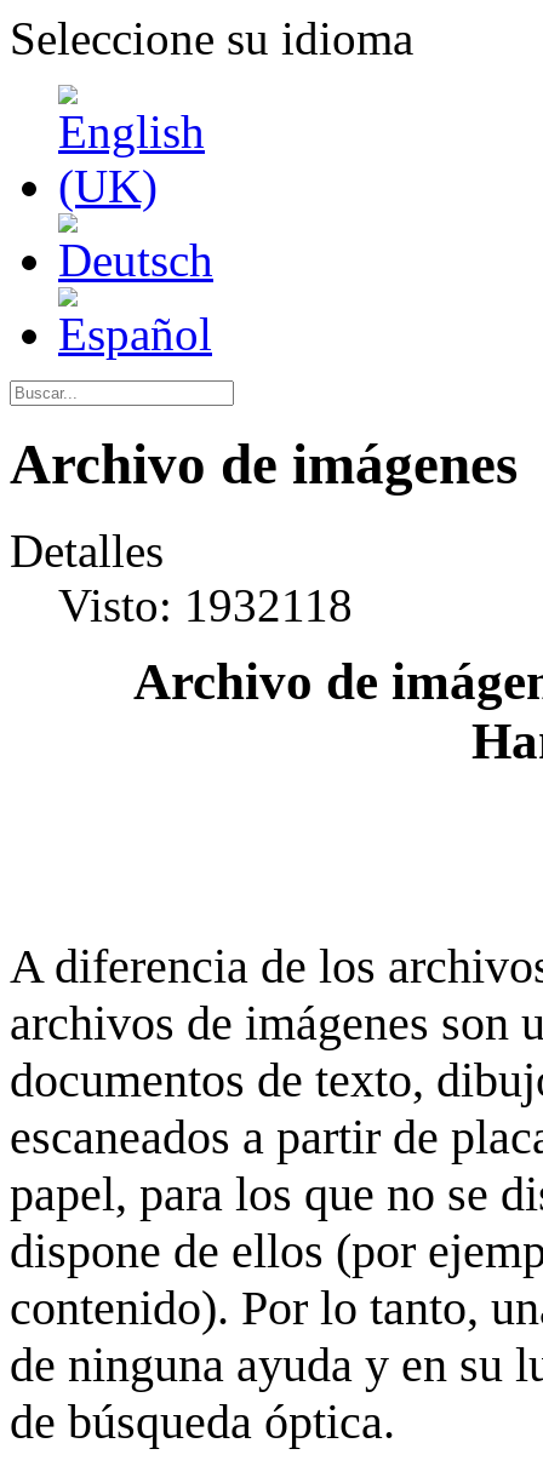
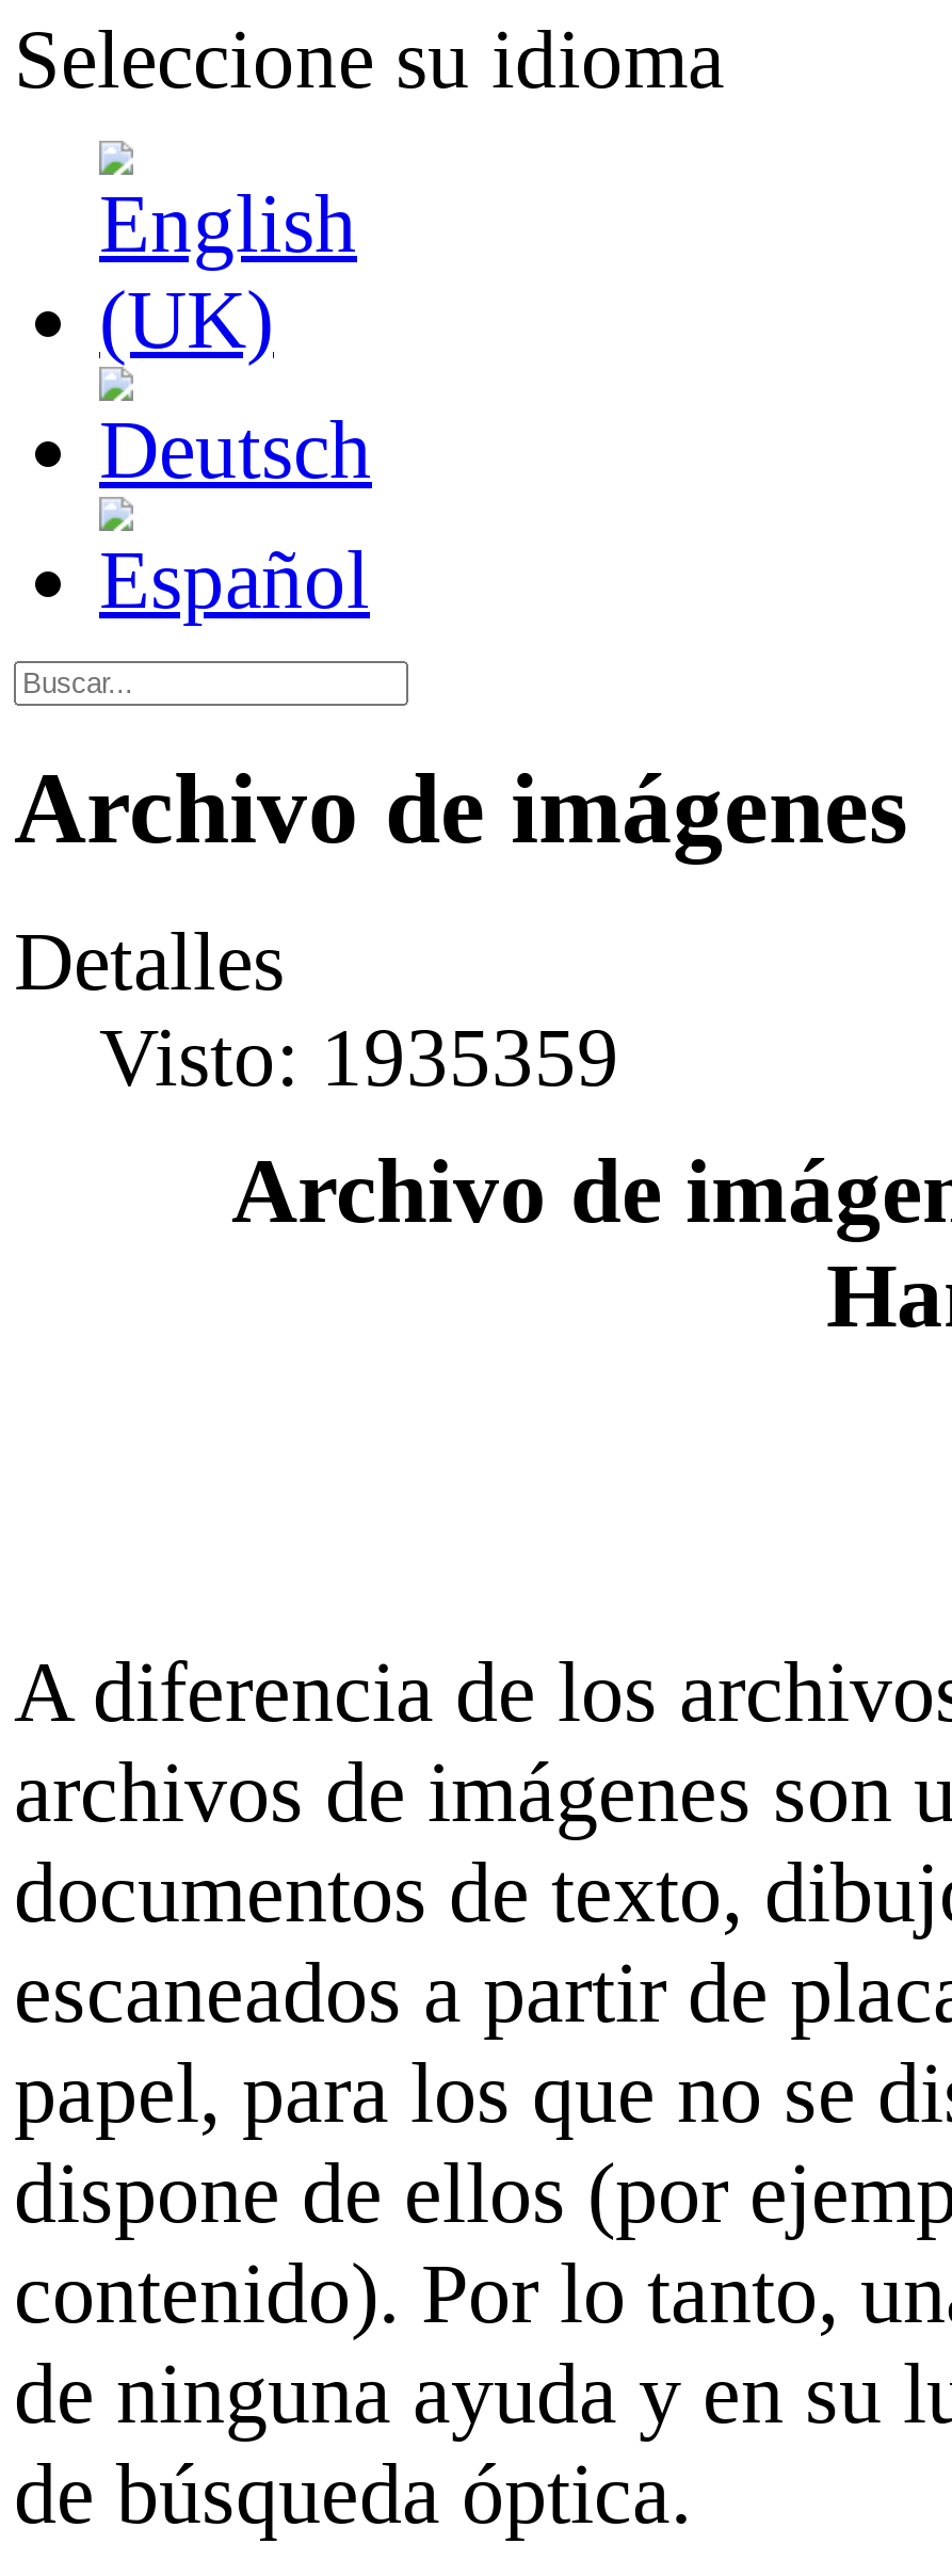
- Visto: 1932118
+ Visto: 1935359
